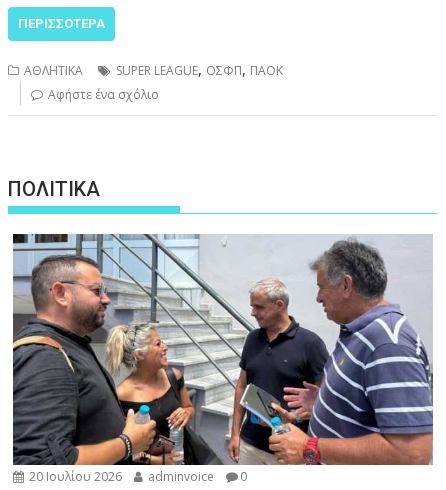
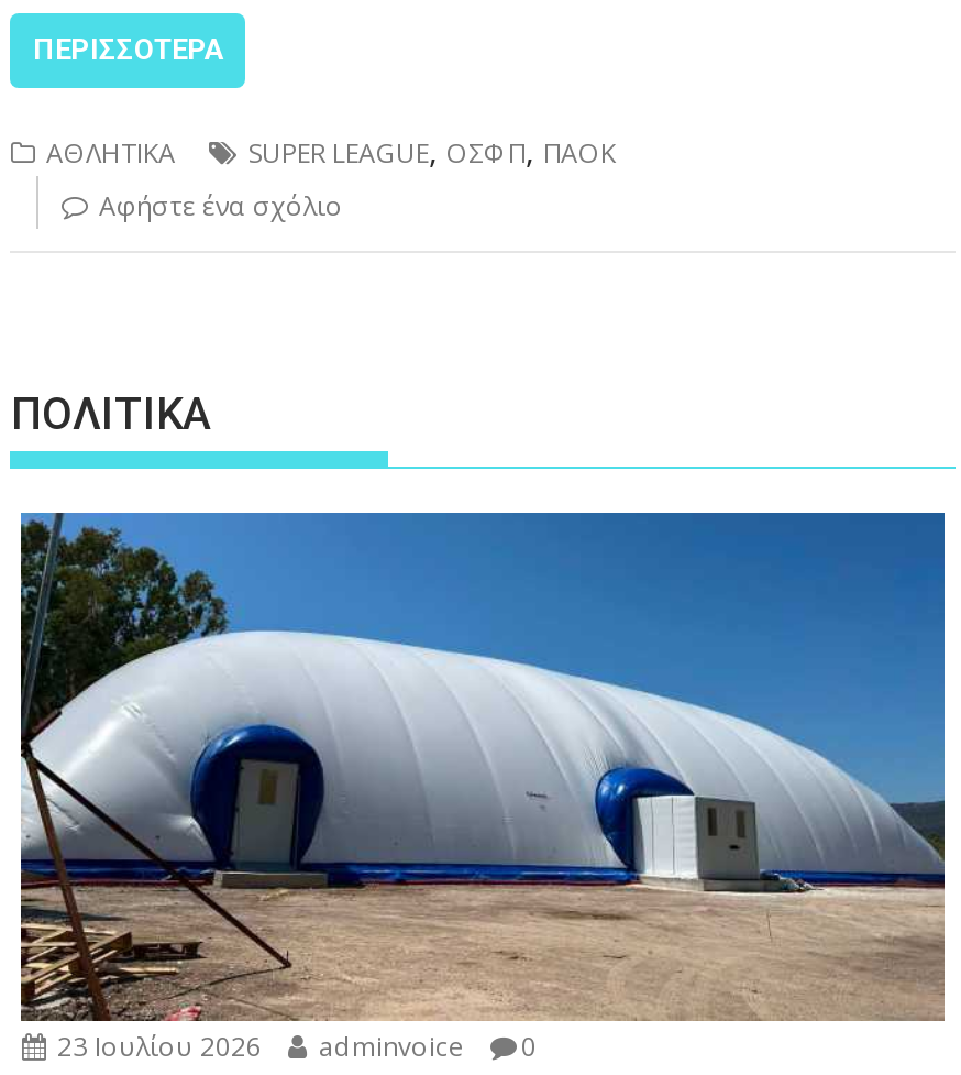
- [image]
- 20 Ιουλίου 2026 adminvoice 0
+ [image]
+ 23 Ιουλίου 2026 adminvoice 0
